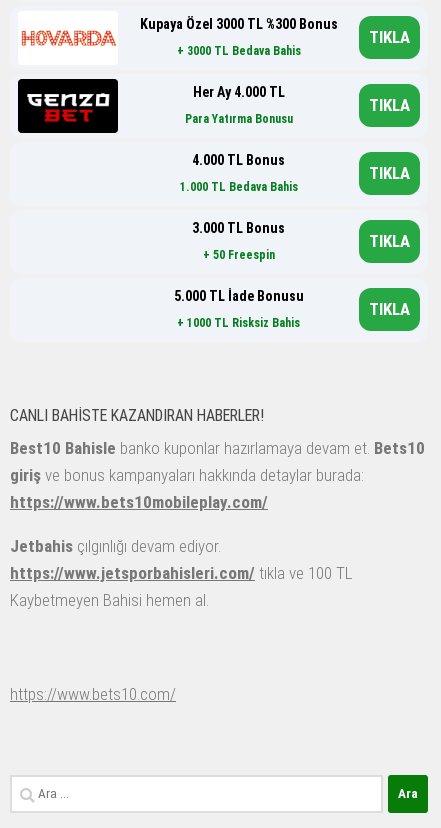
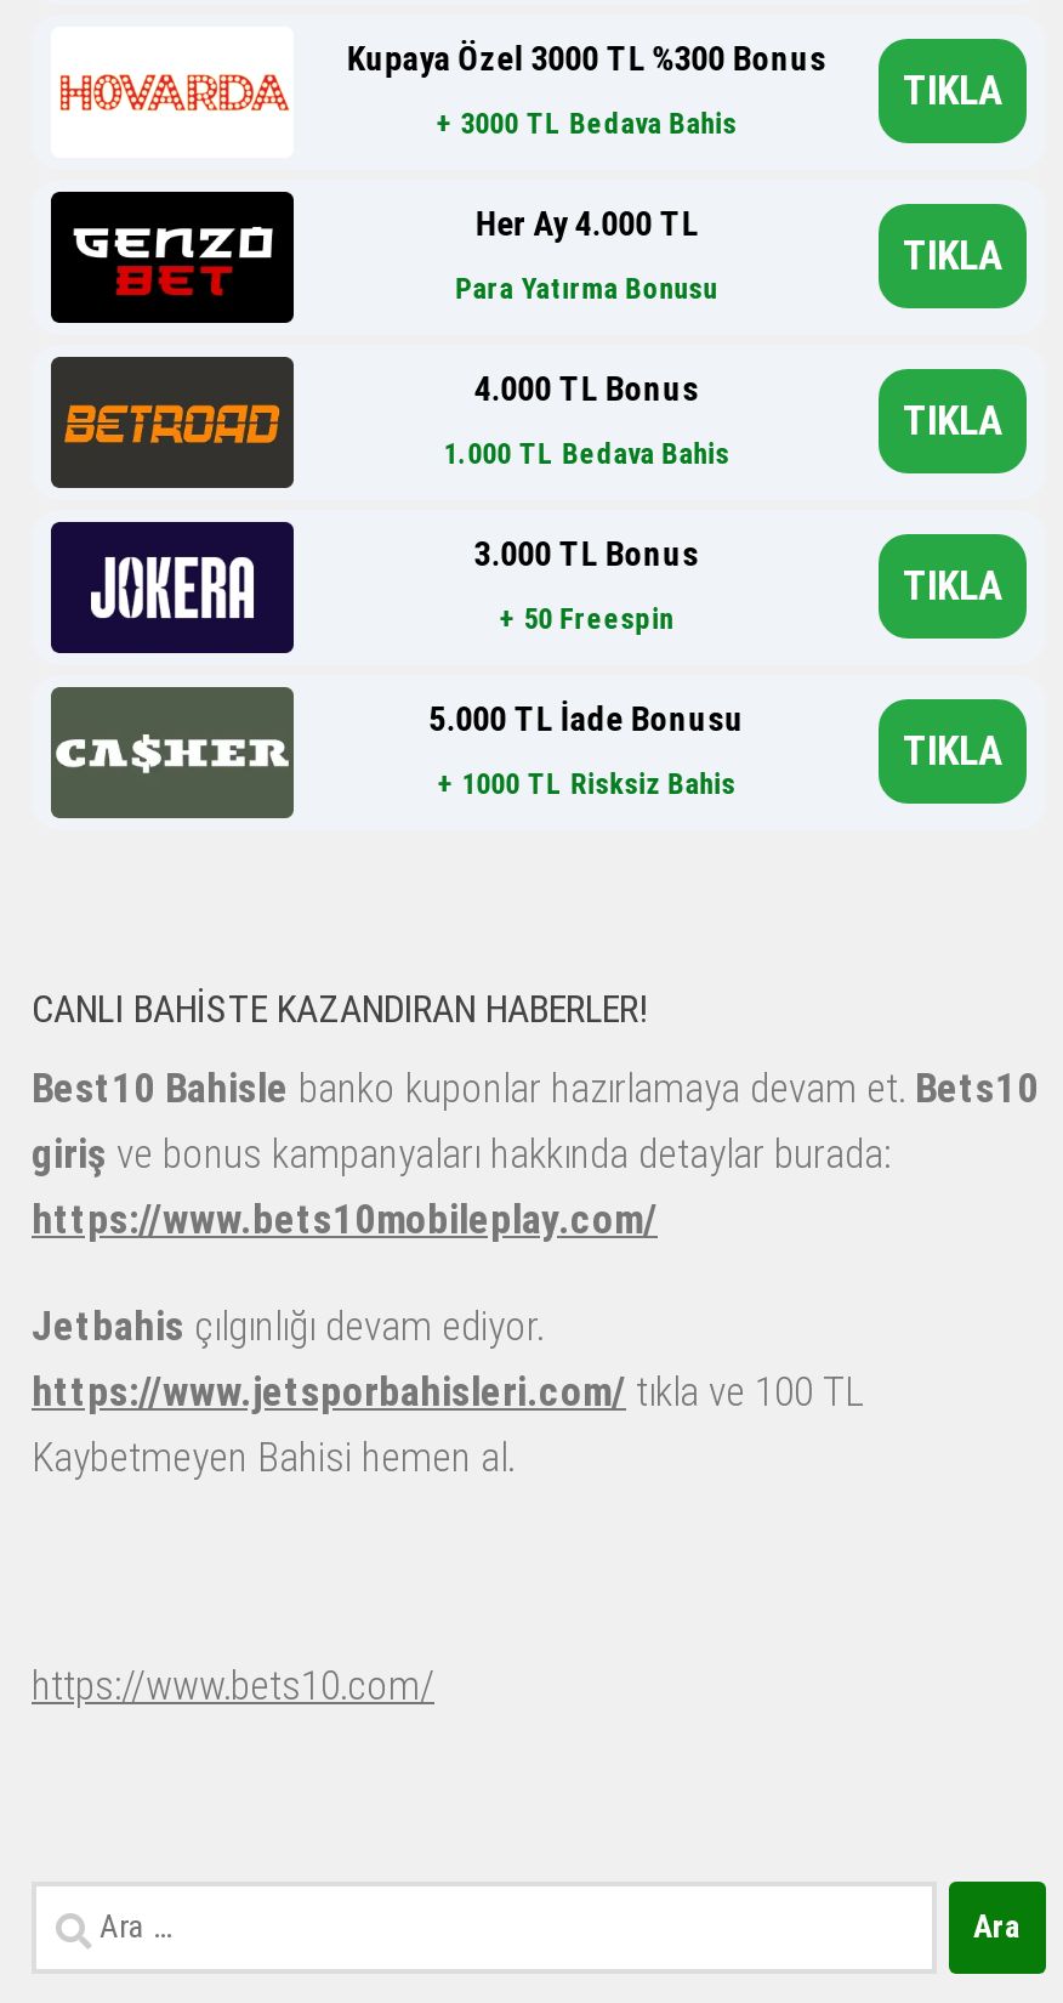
+ [image]

+ [image]

+ [image]
